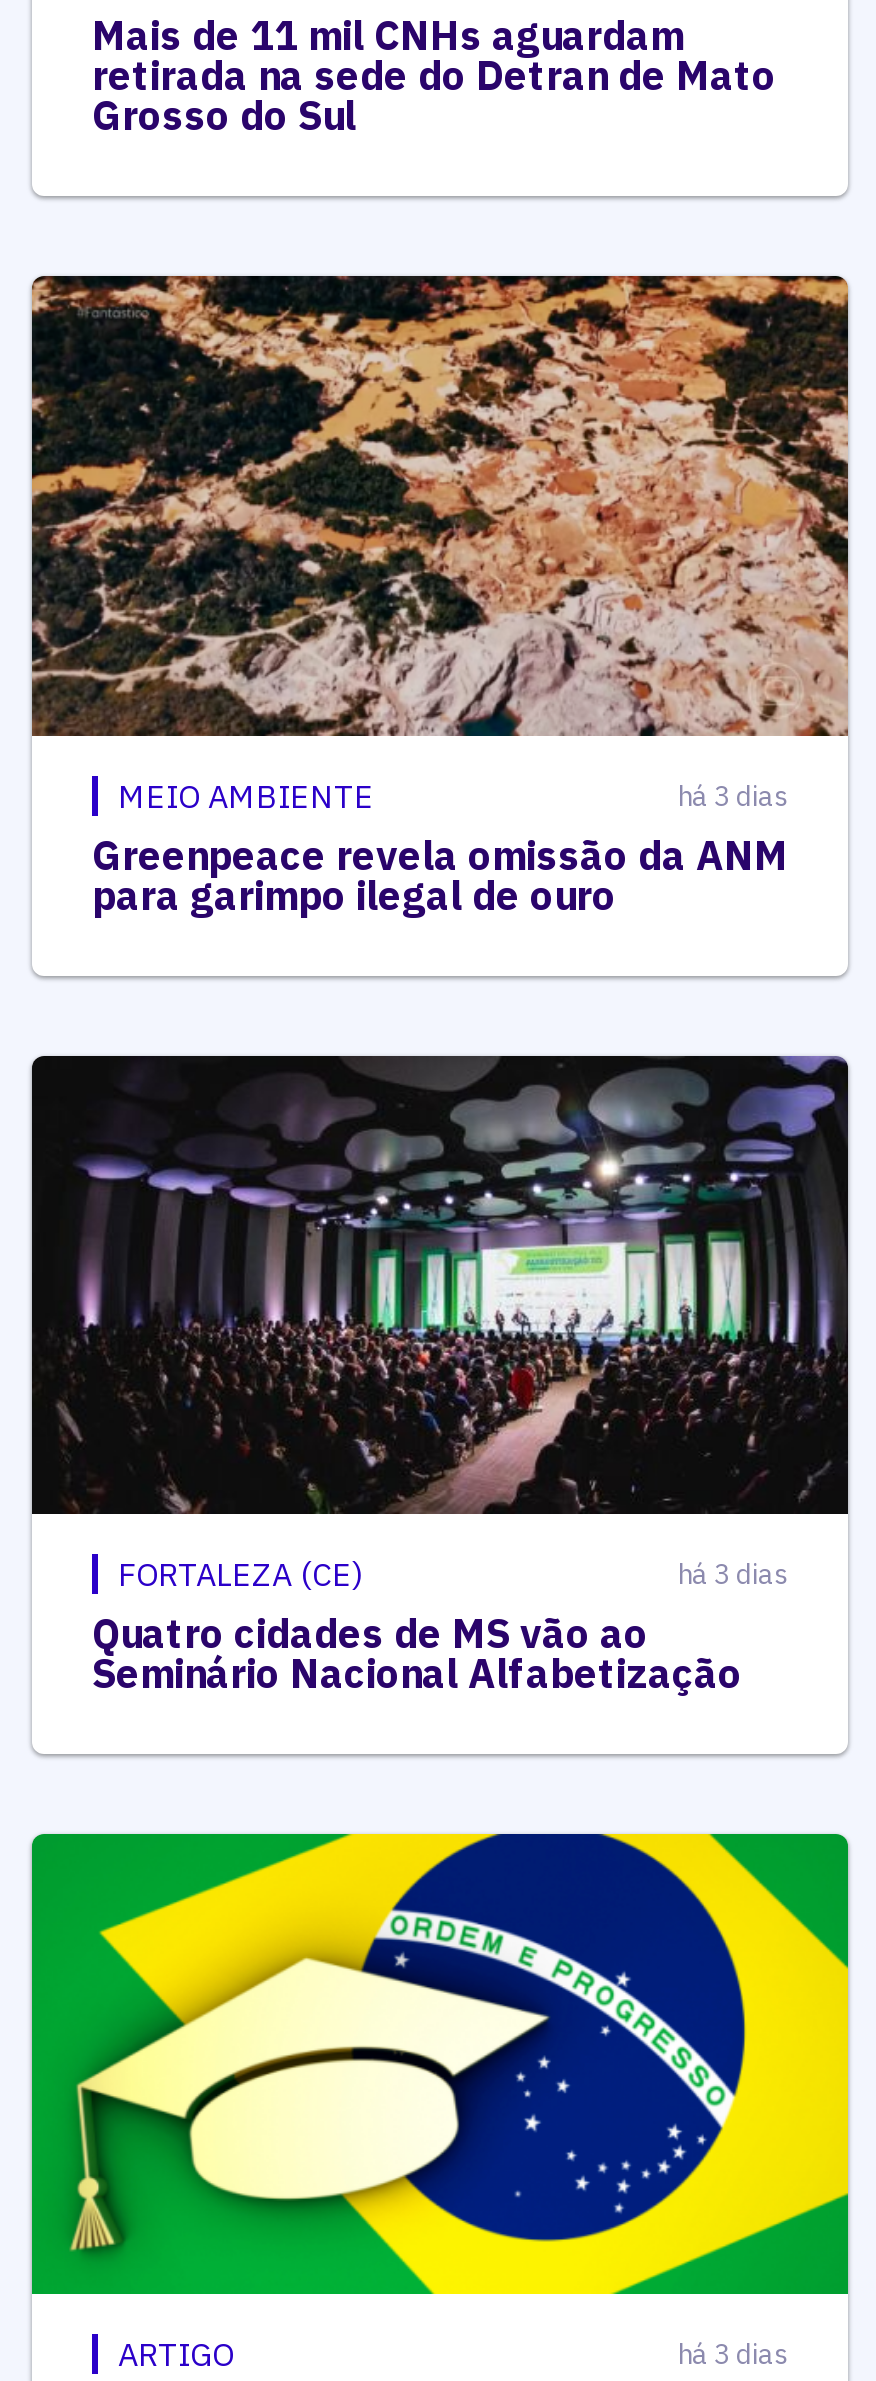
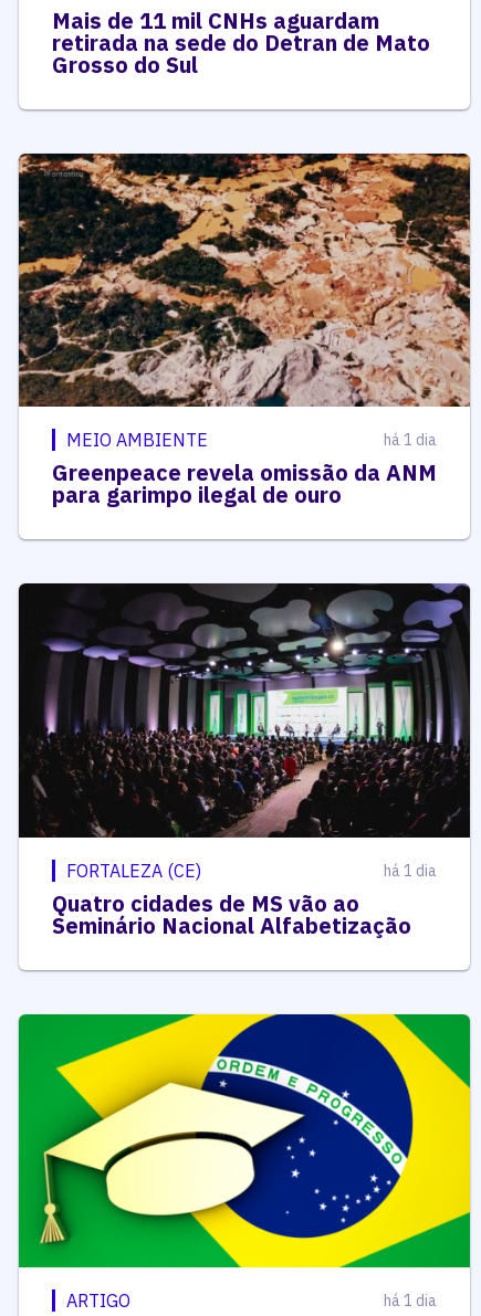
- há 3 dias
+ há 1 dia

- há 3 dias
+ há 1 dia

- há 3 dias
+ há 1 dia
